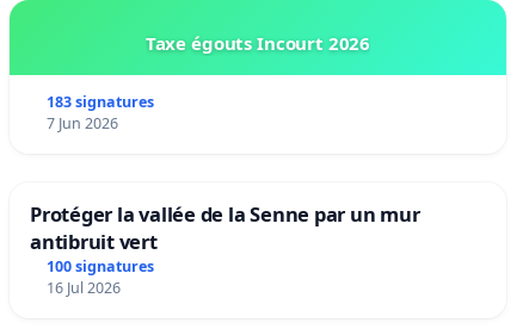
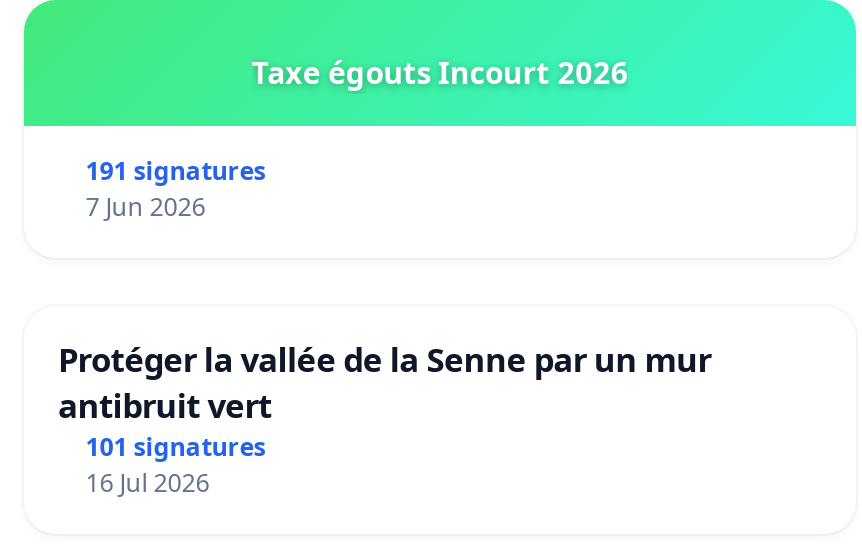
- 183 signatures
+ 191 signatures

- 100 signatures
+ 101 signatures
